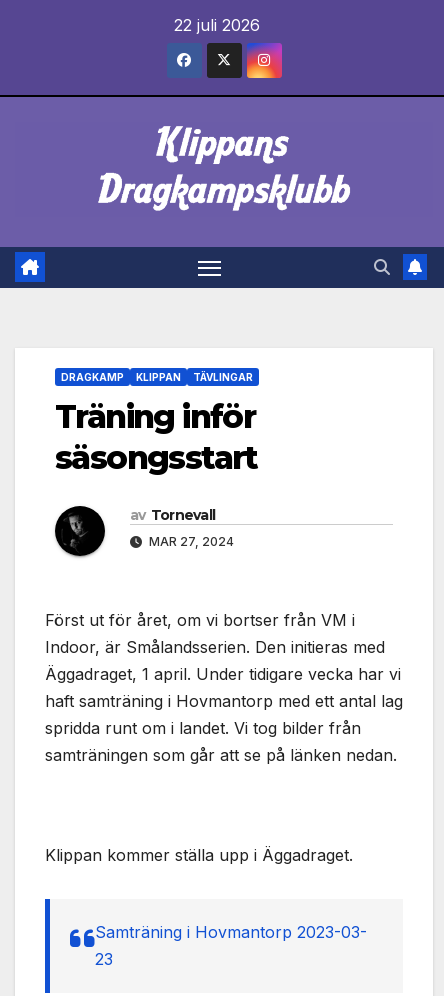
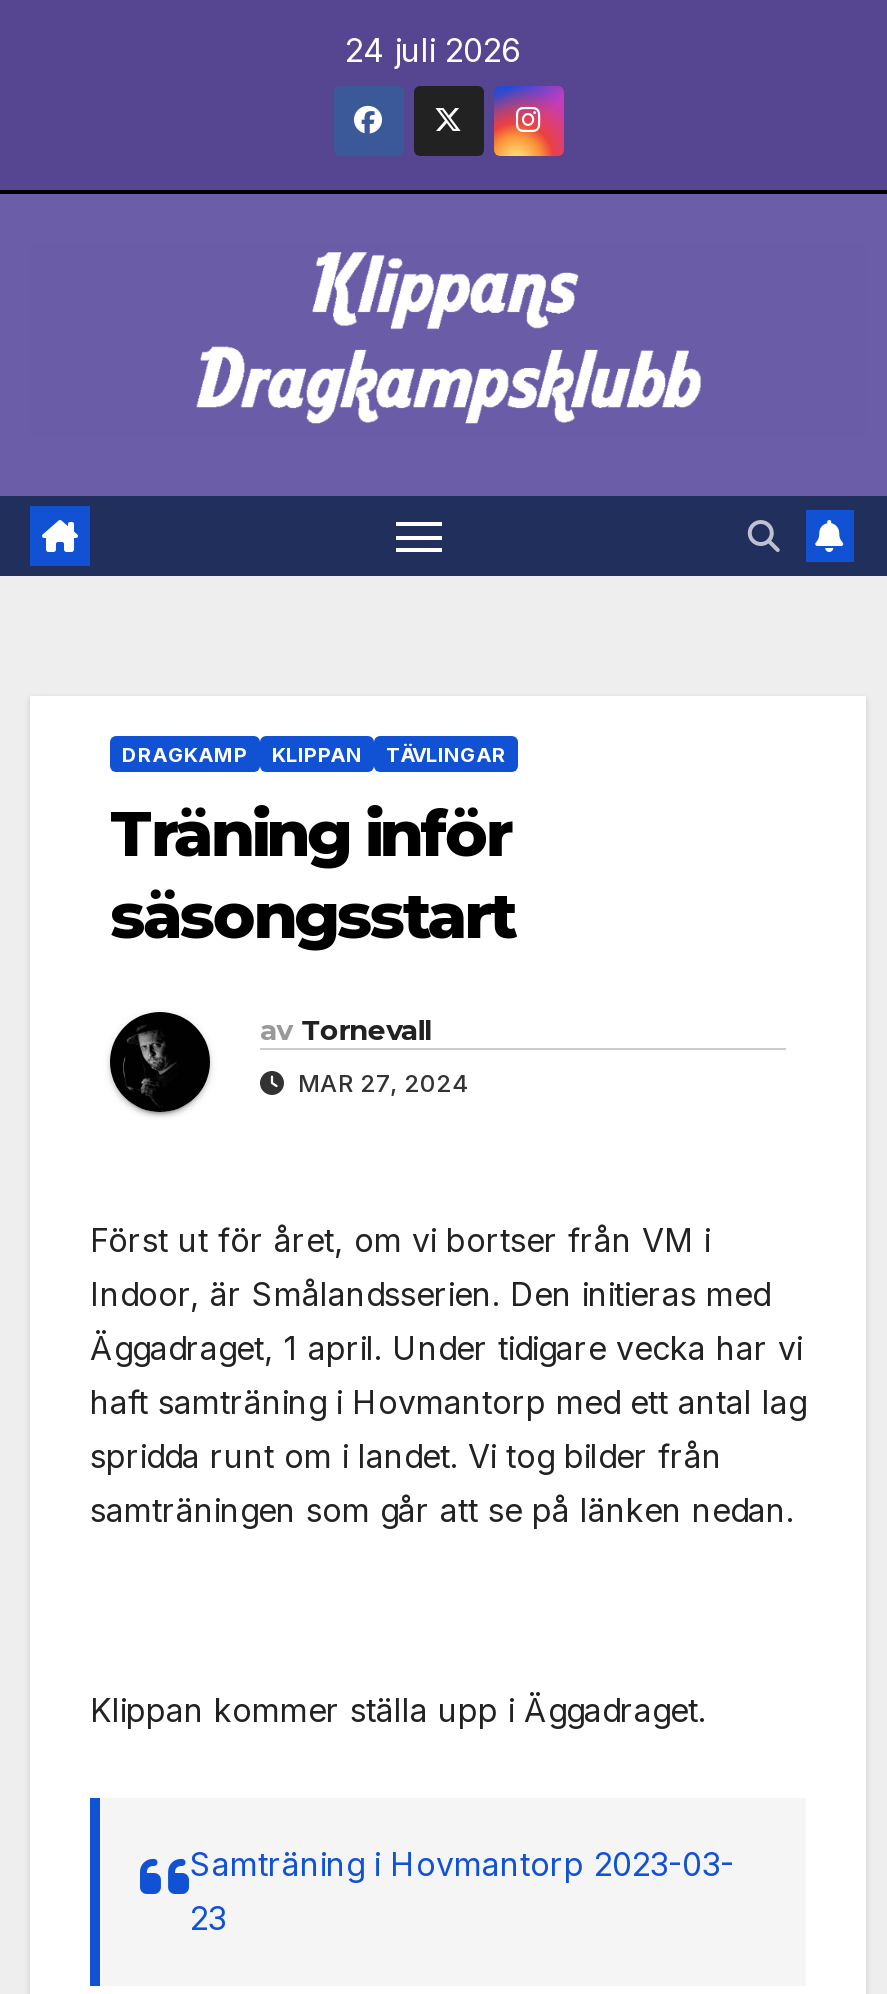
- 22 juli 2026
+ 24 juli 2026
